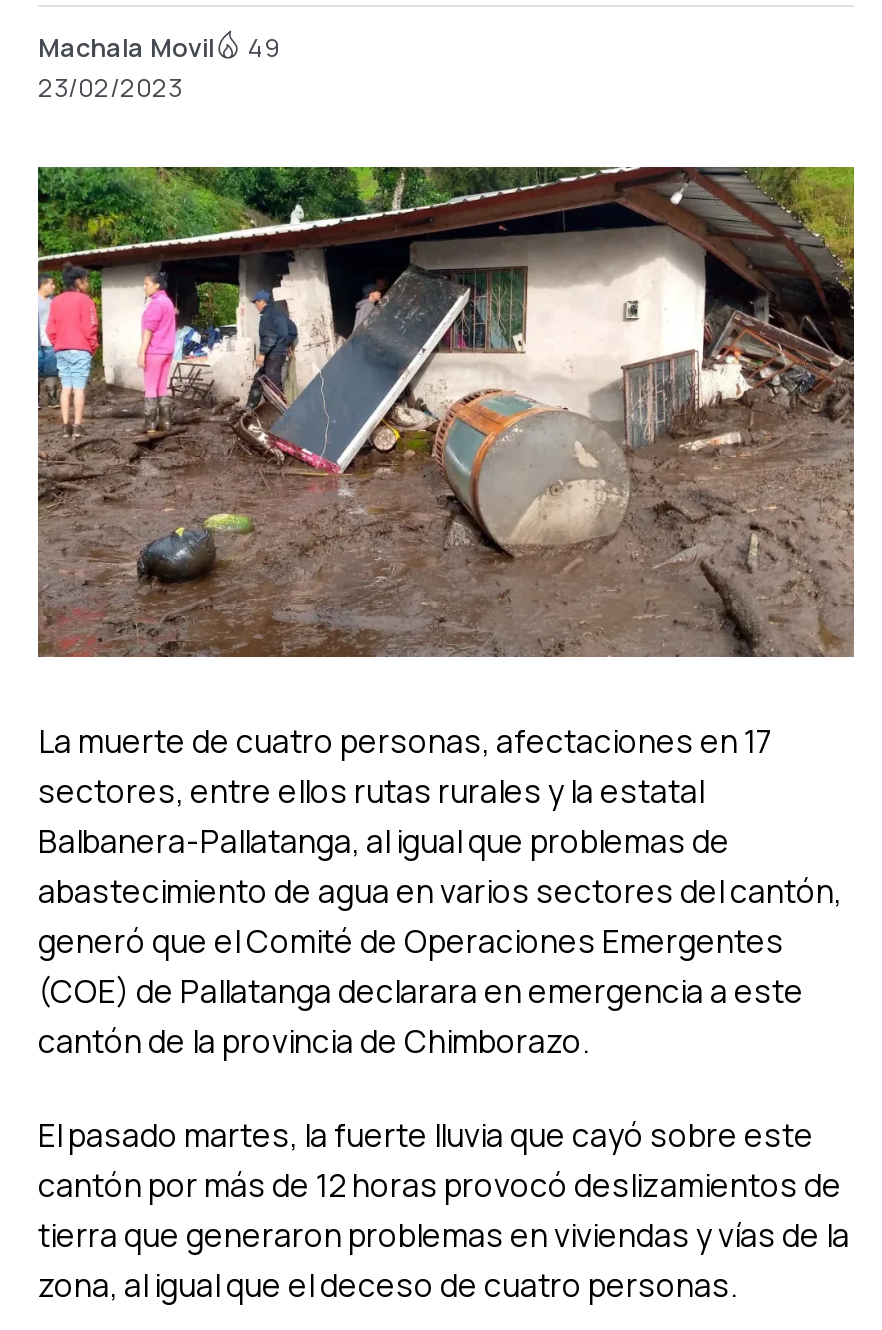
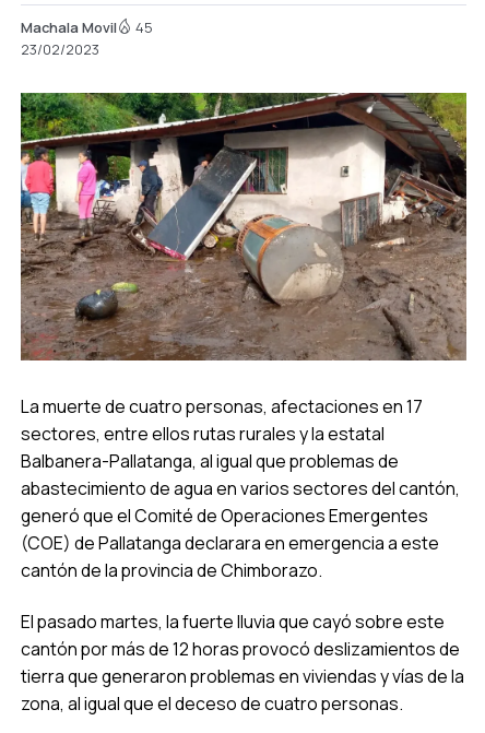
- Machala Movil 49
+ Machala Movil 45
